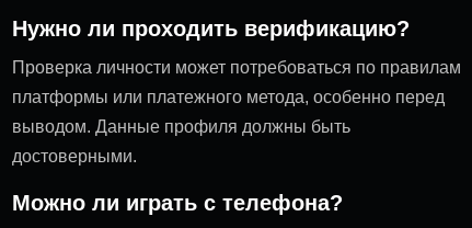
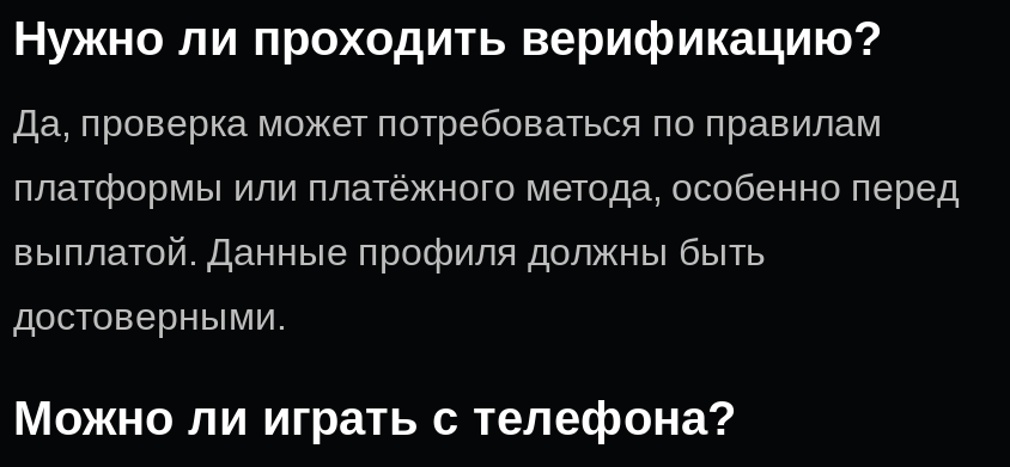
- Проверка личности может потребоваться по правилам
+ Да, проверка может потребоваться по правилам

- платформы или платежного метода, особенно перед
+ платформы или платёжного метода, особенно перед

- выводом. Данные профиля должны быть
+ выплатой. Данные профиля должны быть
